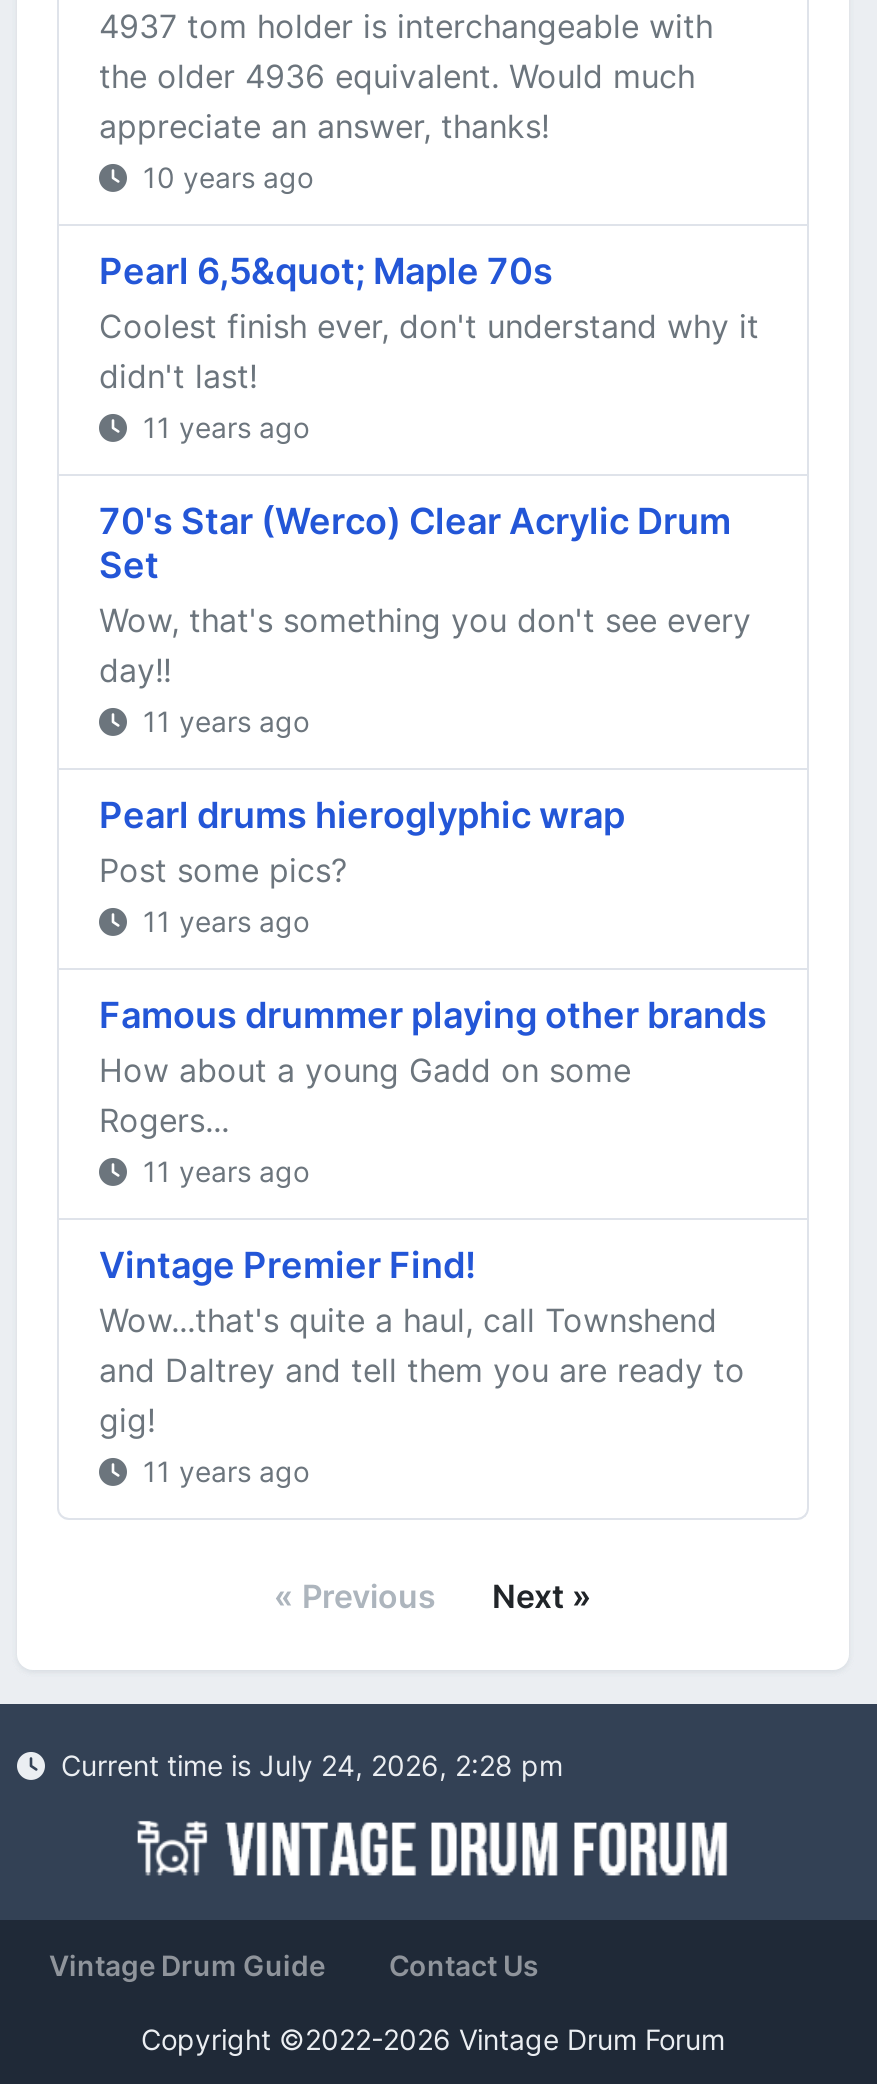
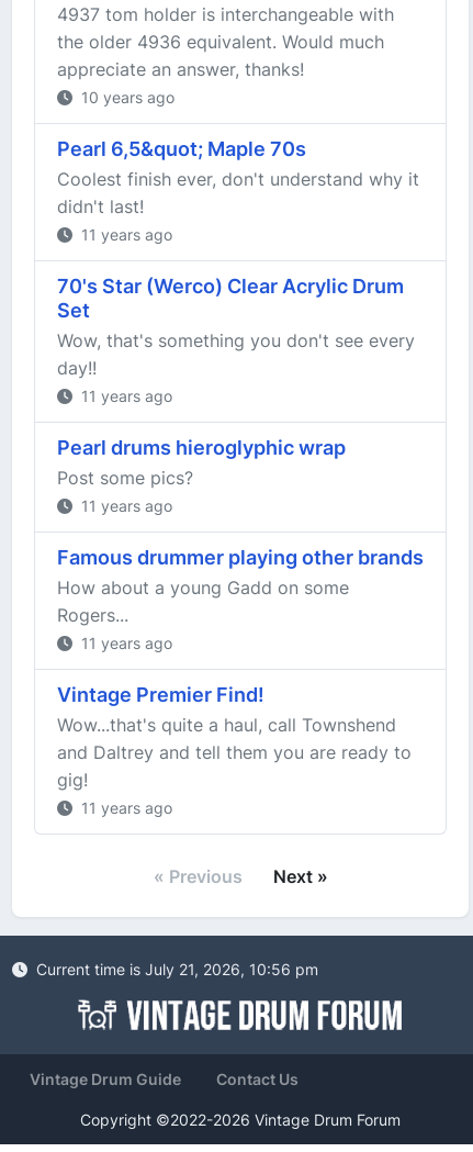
- Current time is July 24, 2026, 2:28 pm
+ Current time is July 21, 2026, 10:56 pm
